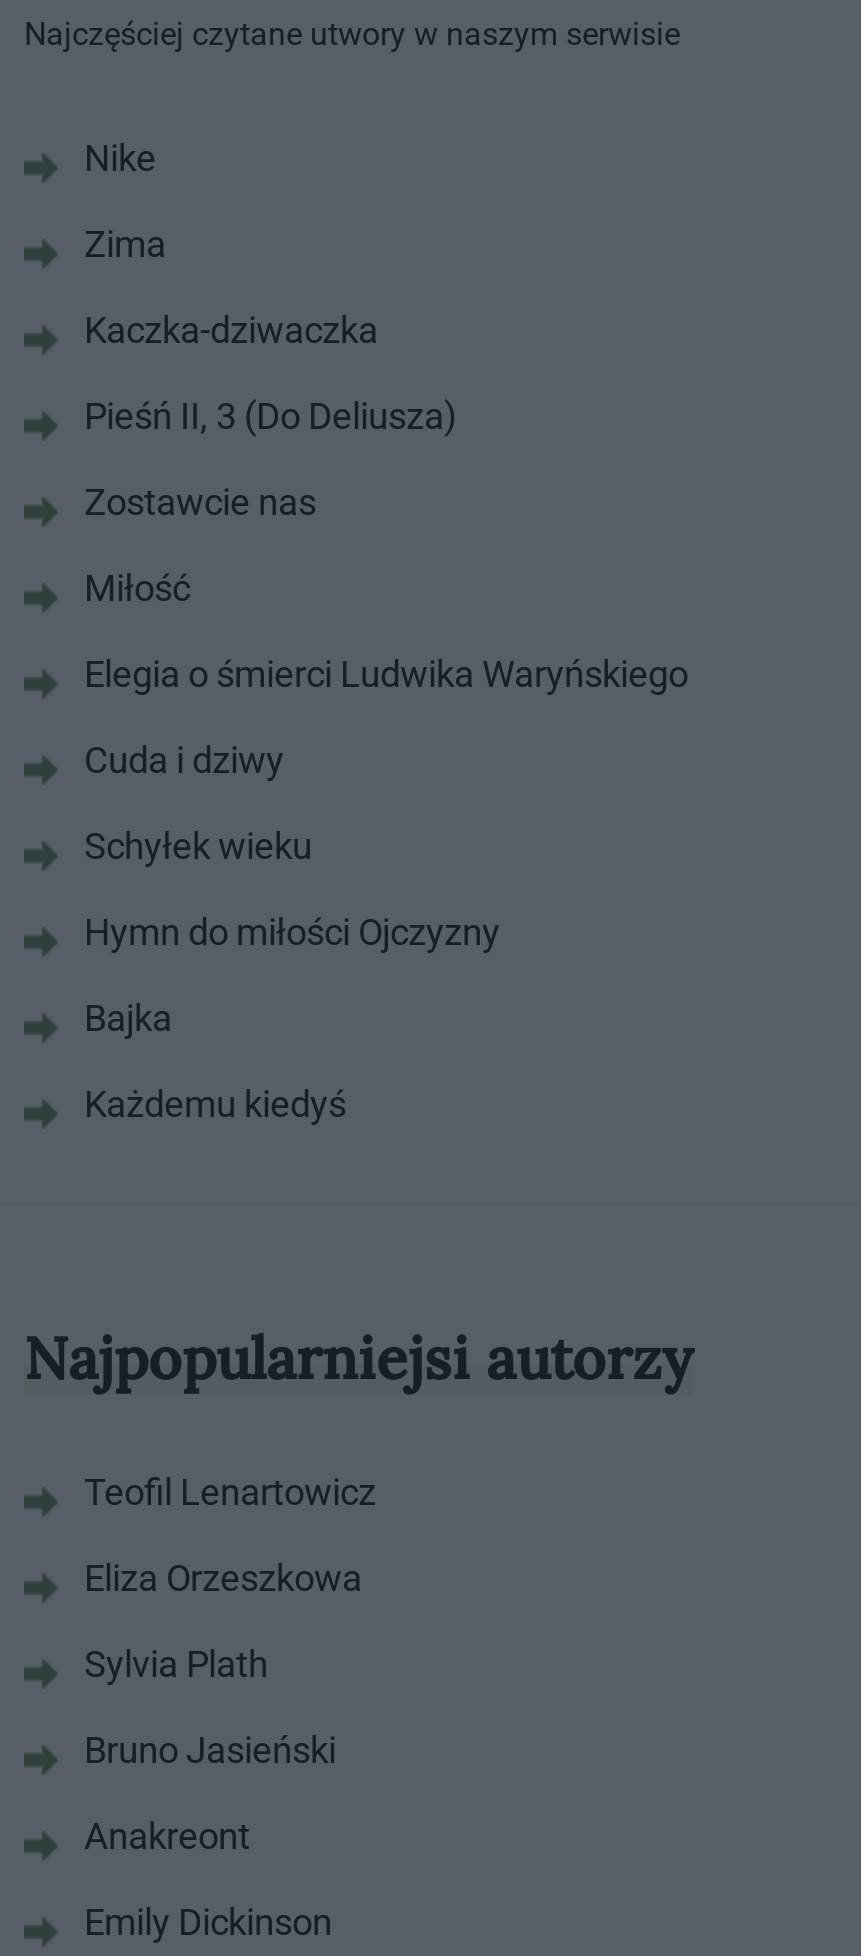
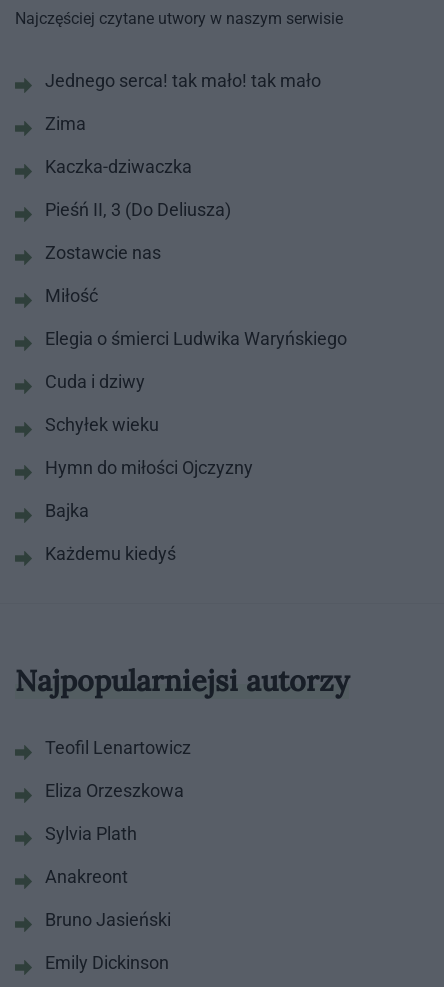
- Nike
+ Jednego serca! tak mało! tak mało

moved down: Bruno Jasieński

moved up: Anakreont
